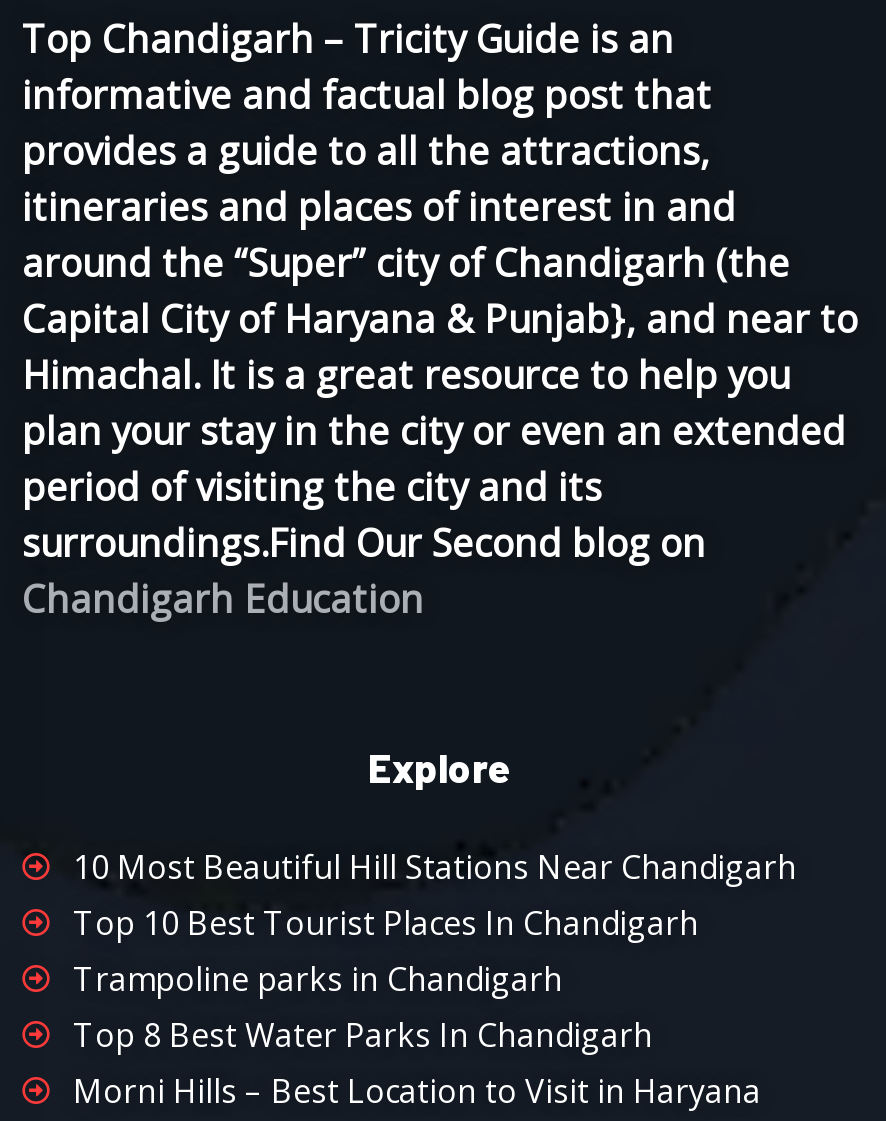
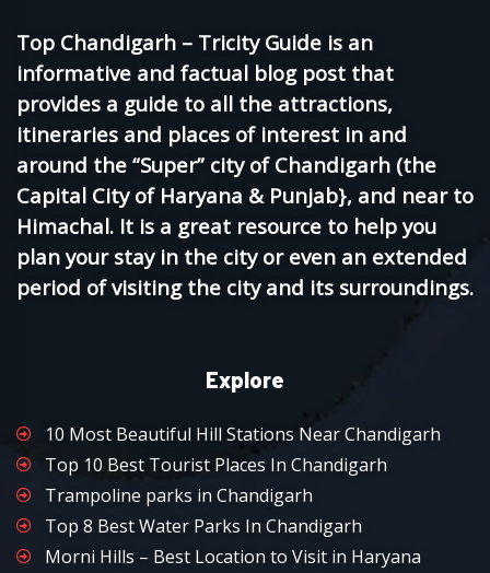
- period of visiting the city and its
- surroundings.Find Our Second blog on
- Chandigarh Education
+ period of visiting the city and its surroundings.
